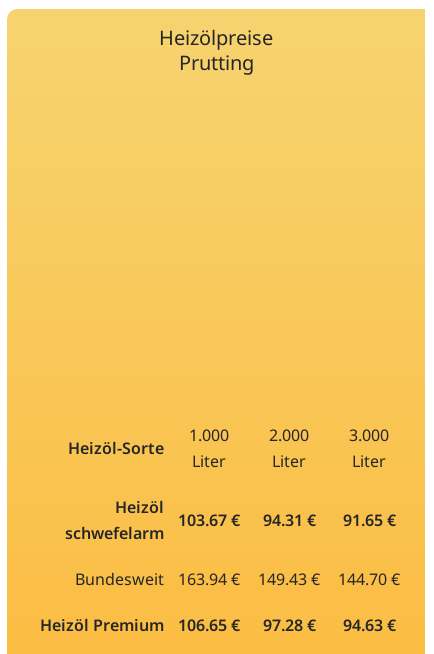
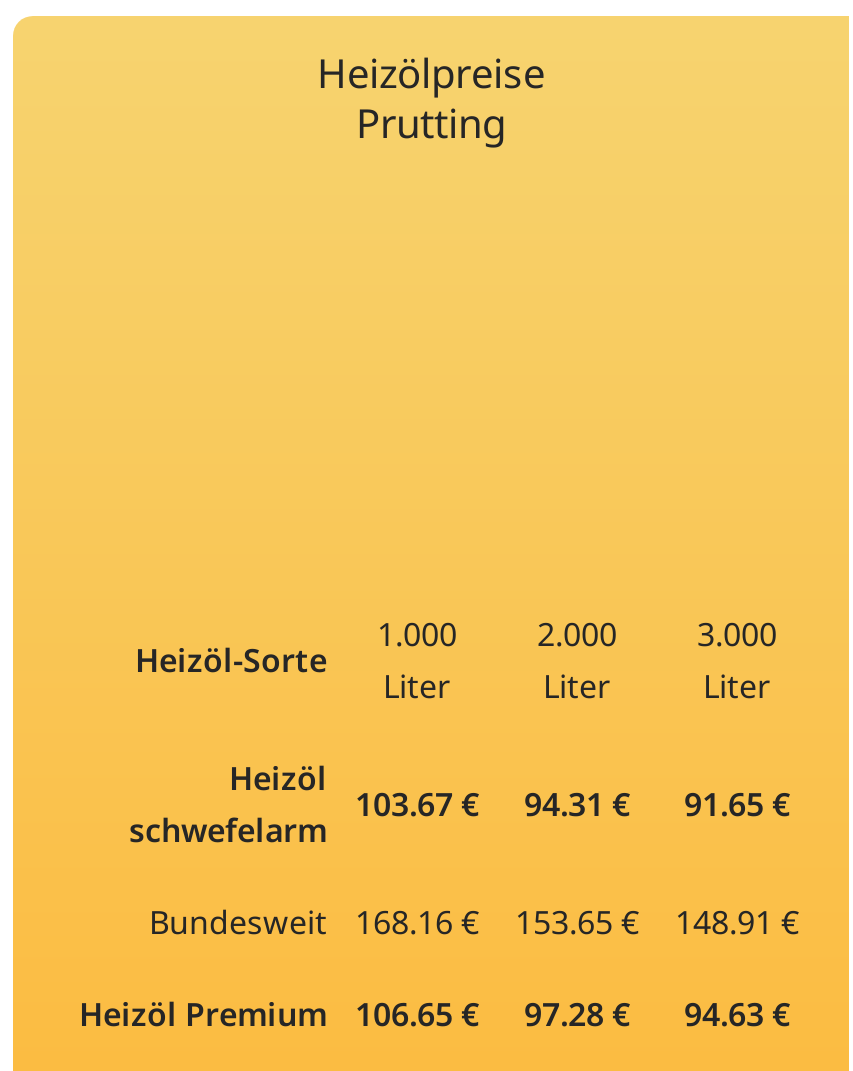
- 163.94 €
+ 168.16 €

- 149.43 €
+ 153.65 €

- 144.70 €
+ 148.91 €
